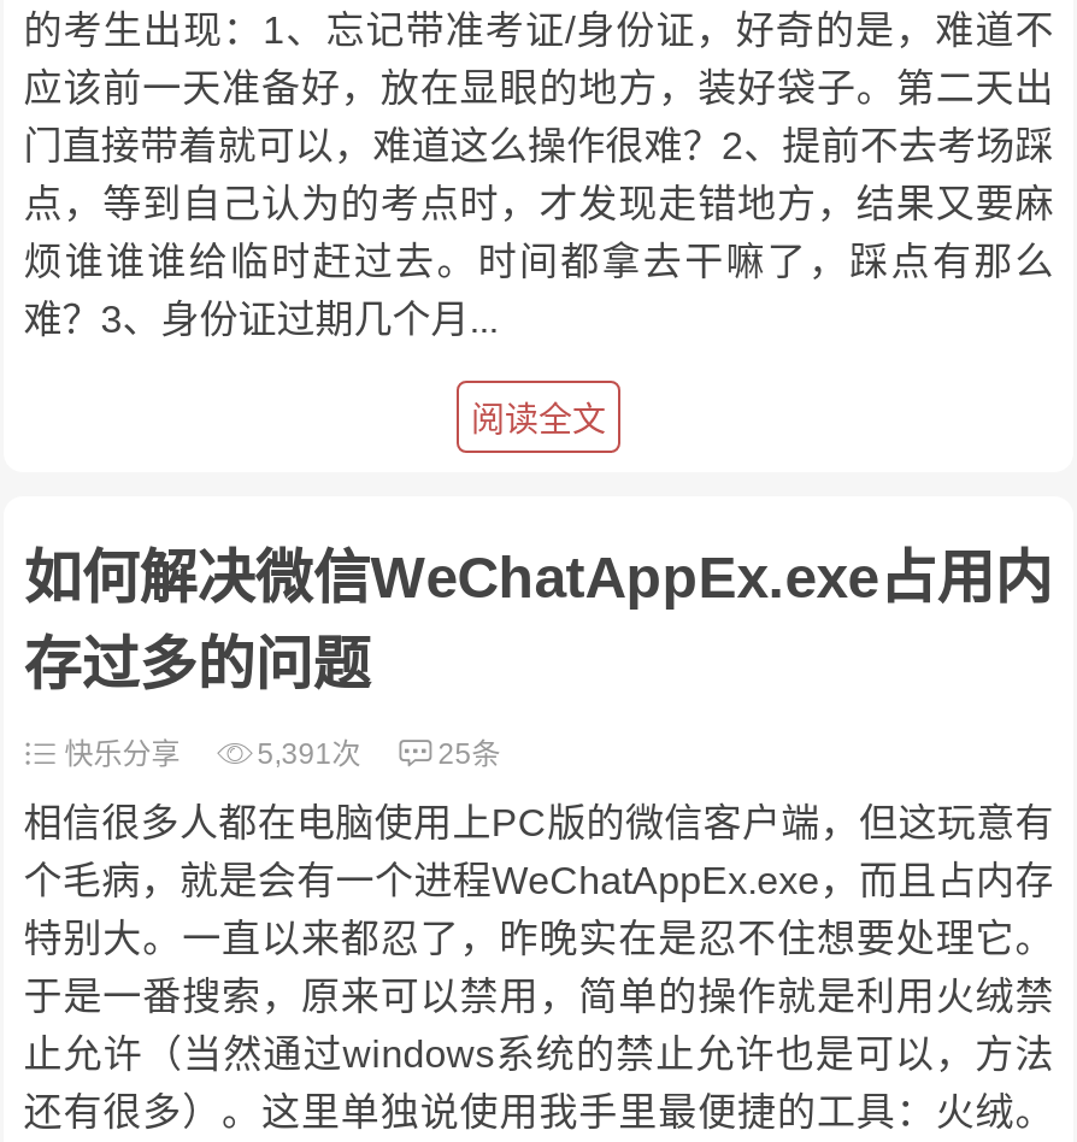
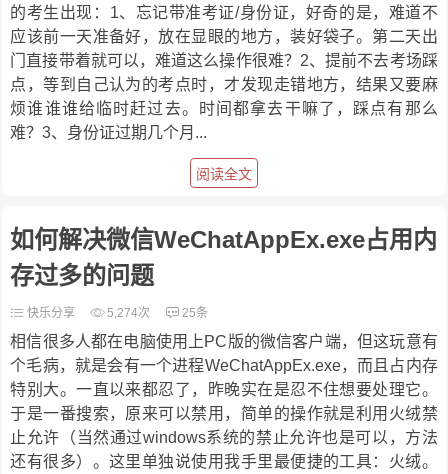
- 5,391次
+ 5,274次
